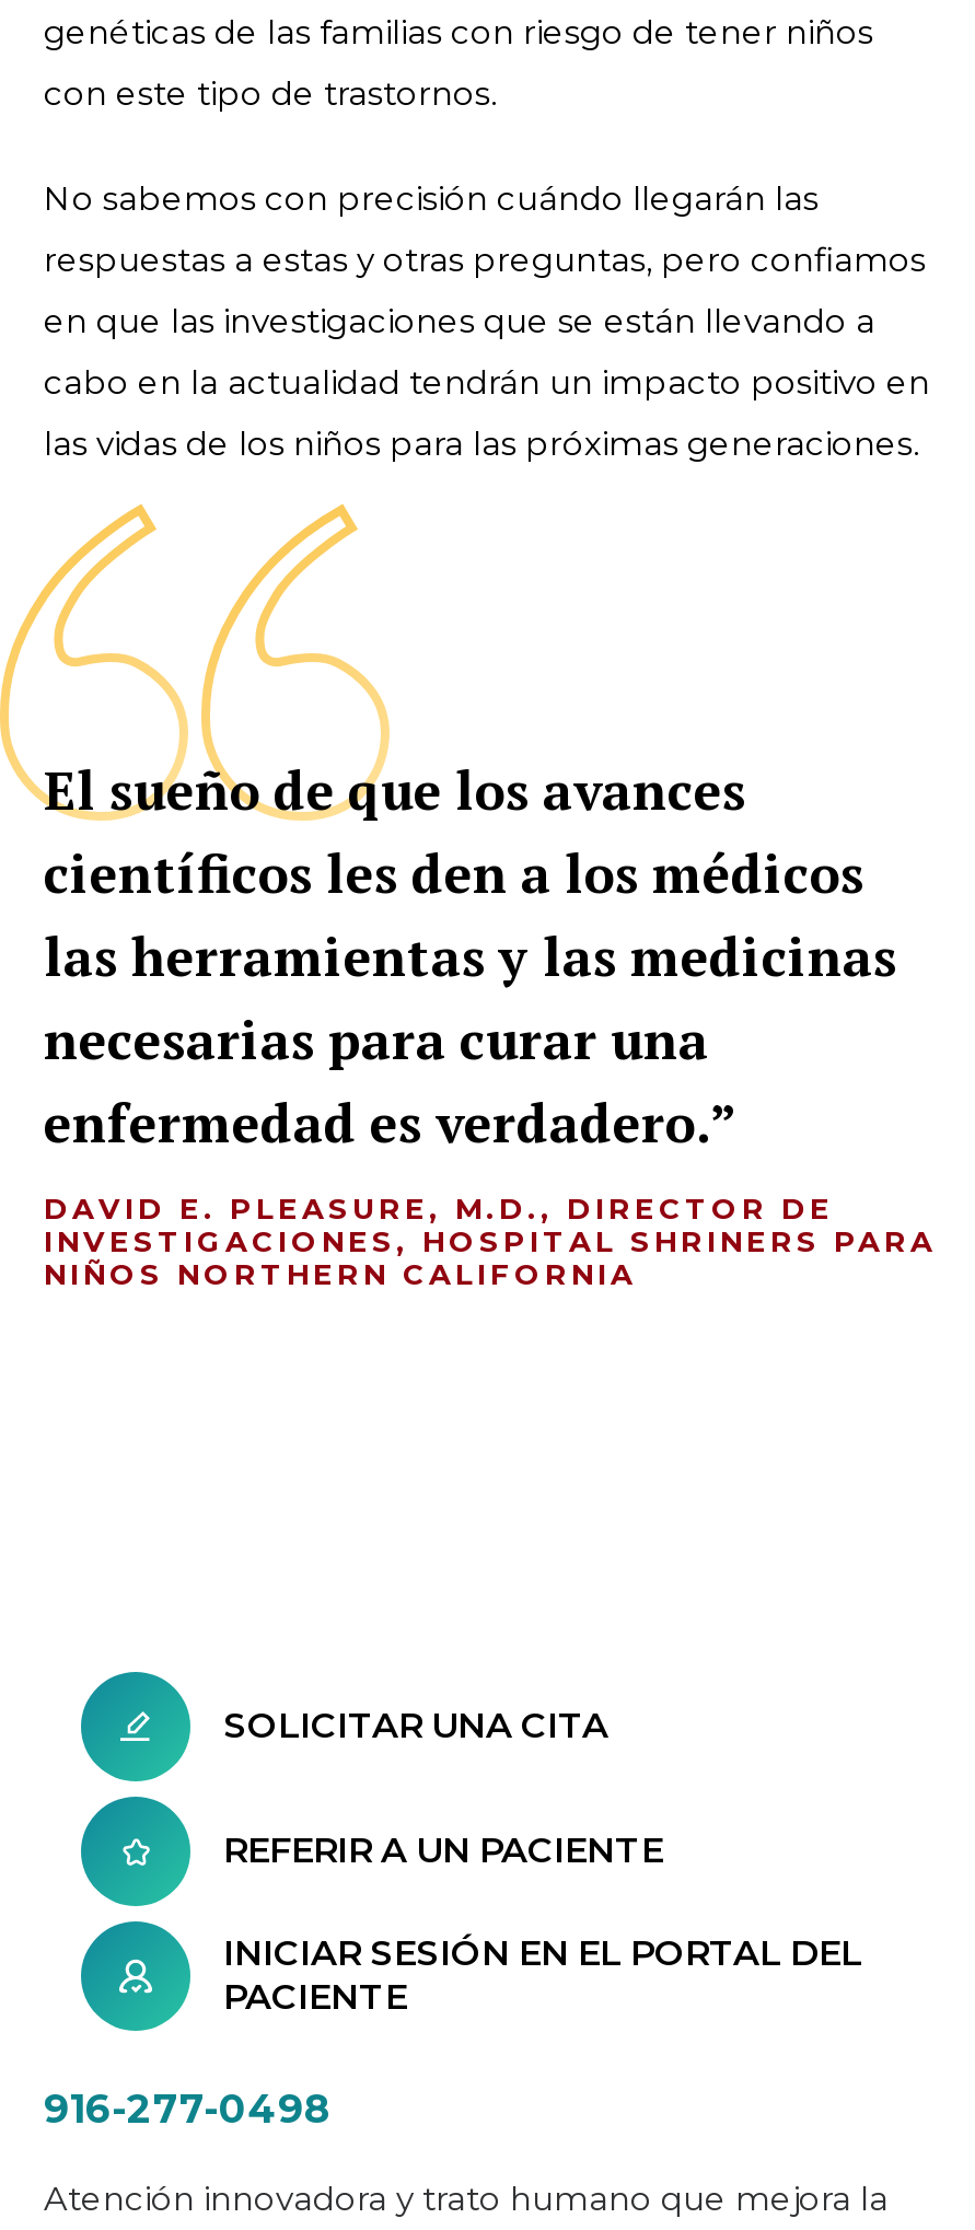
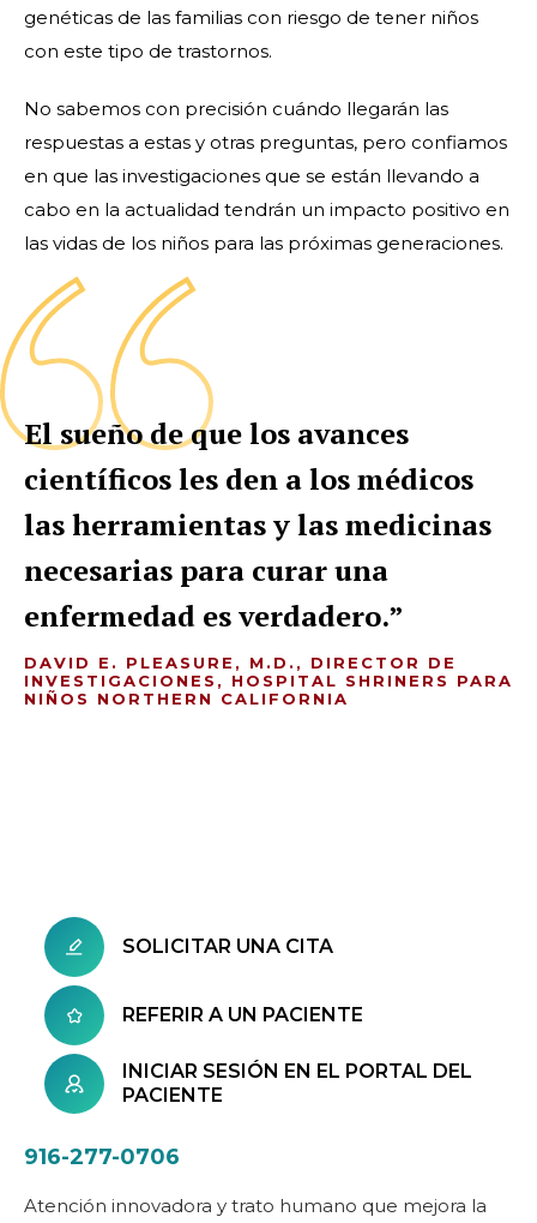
- 916-277-0498
+ 916-277-0706
